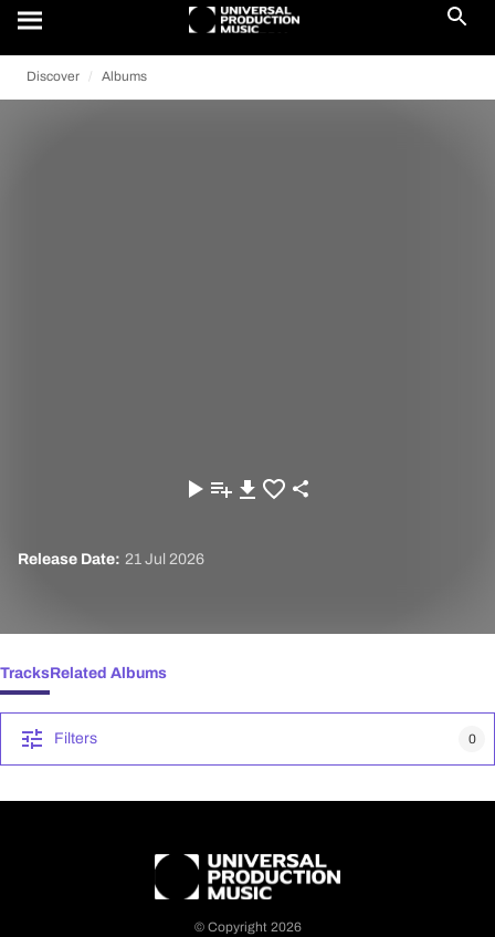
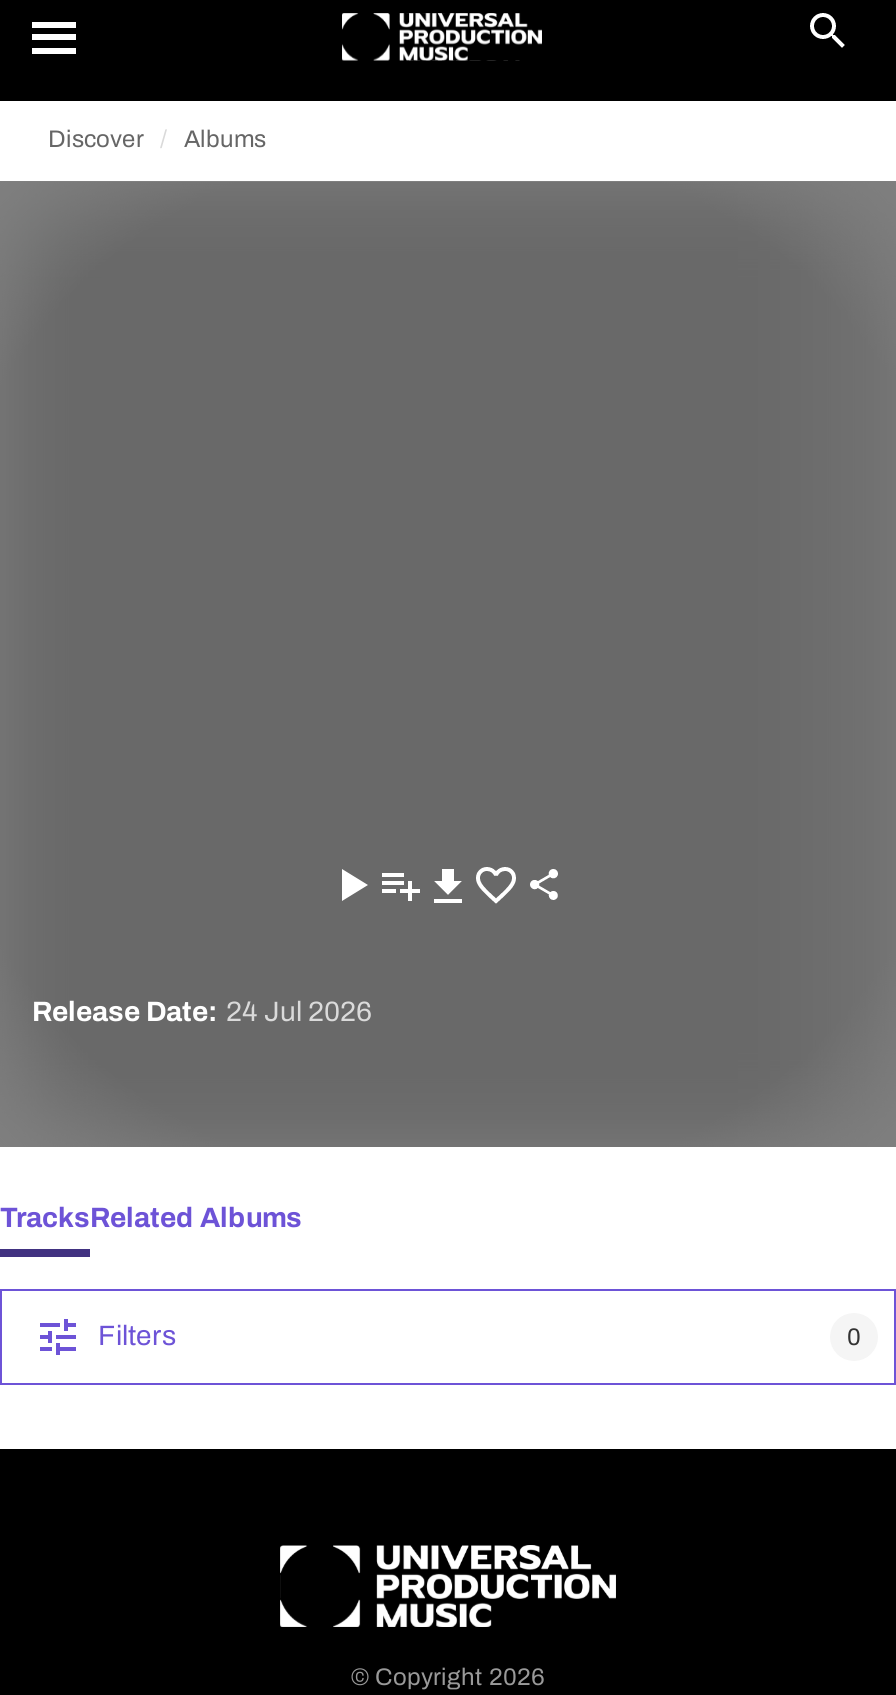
- Release Date: 21 Jul 2026
+ Release Date: 24 Jul 2026
